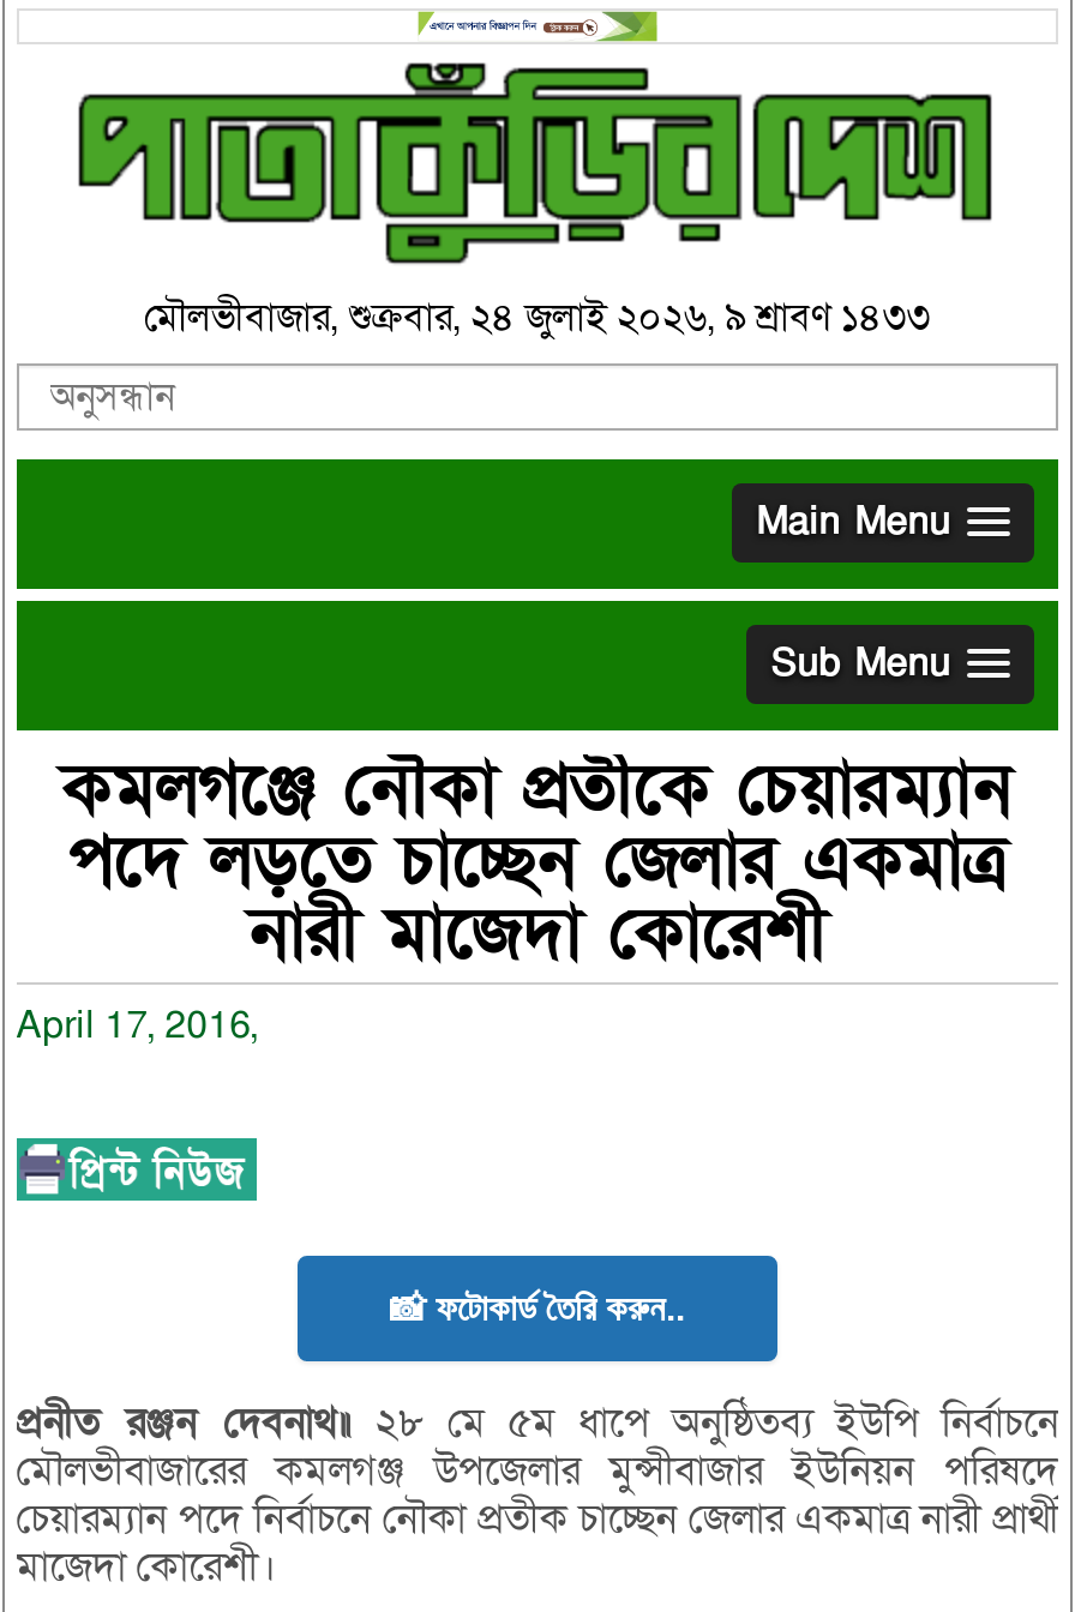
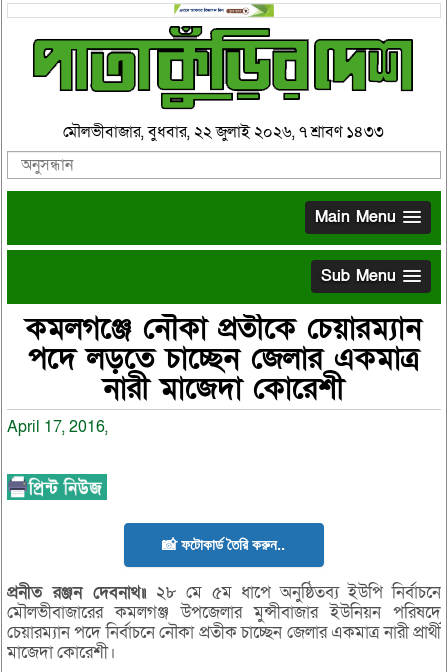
- মৌলভীবাজার, শুক্রবার, ২৪ জুলাই ২০২৬, ৯ শ্রাবণ ১৪৩৩
+ মৌলভীবাজার, বুধবার, ২২ জুলাই ২০২৬, ৭ শ্রাবণ ১৪৩৩
